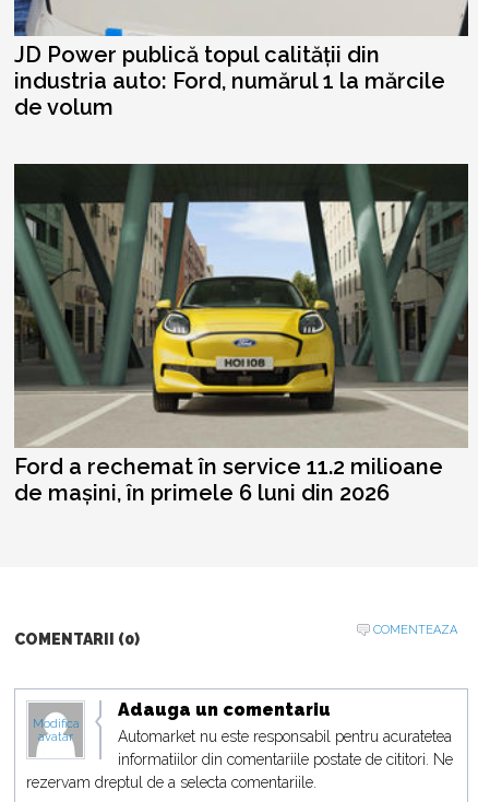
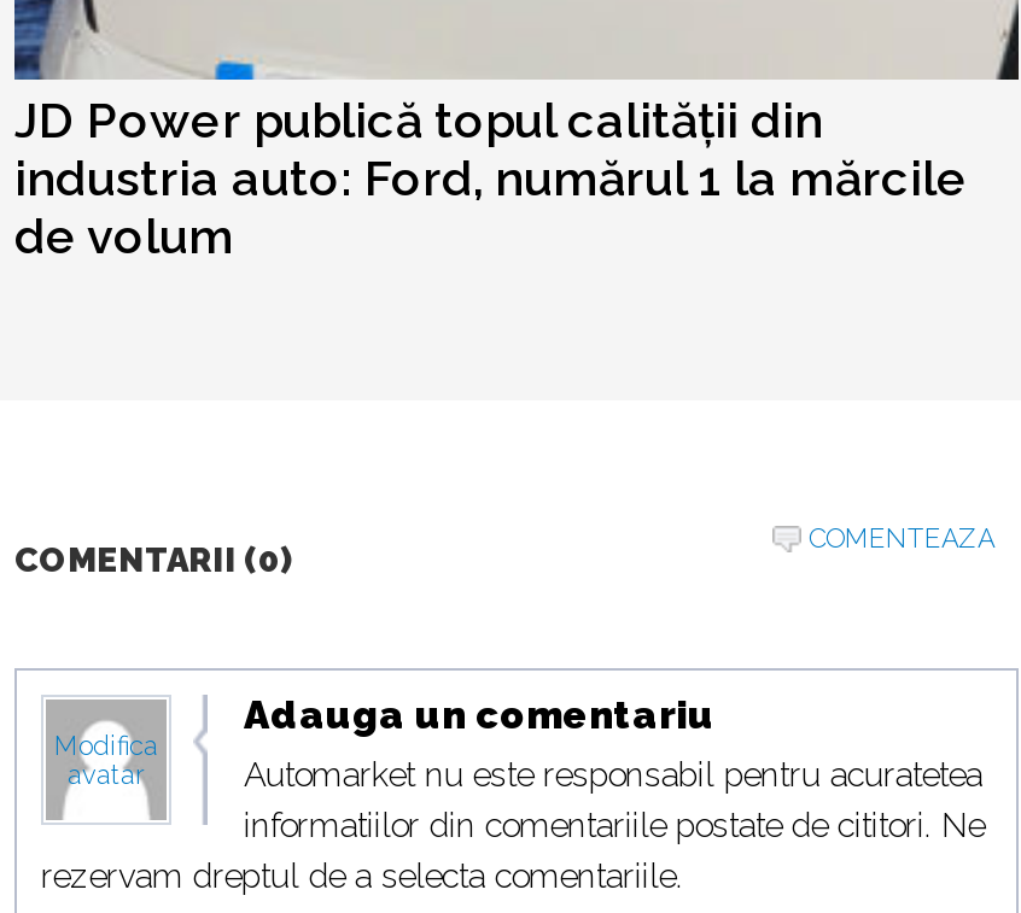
- [image]
- Ford a rechemat în service 11.2 milioane
- de mașini, în primele 6 luni din 2026
